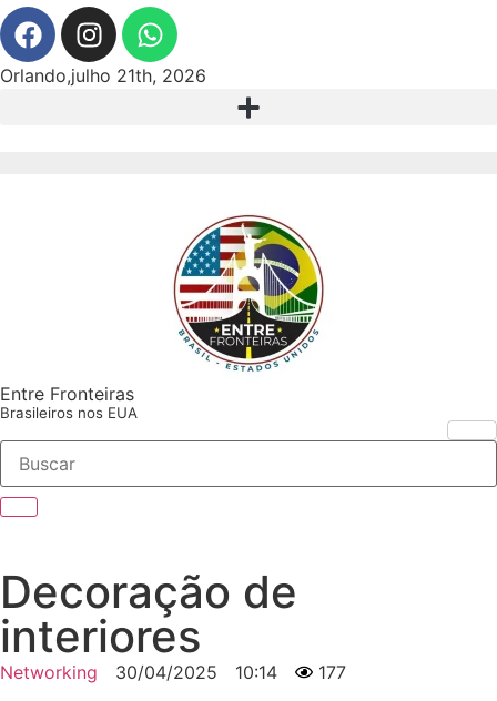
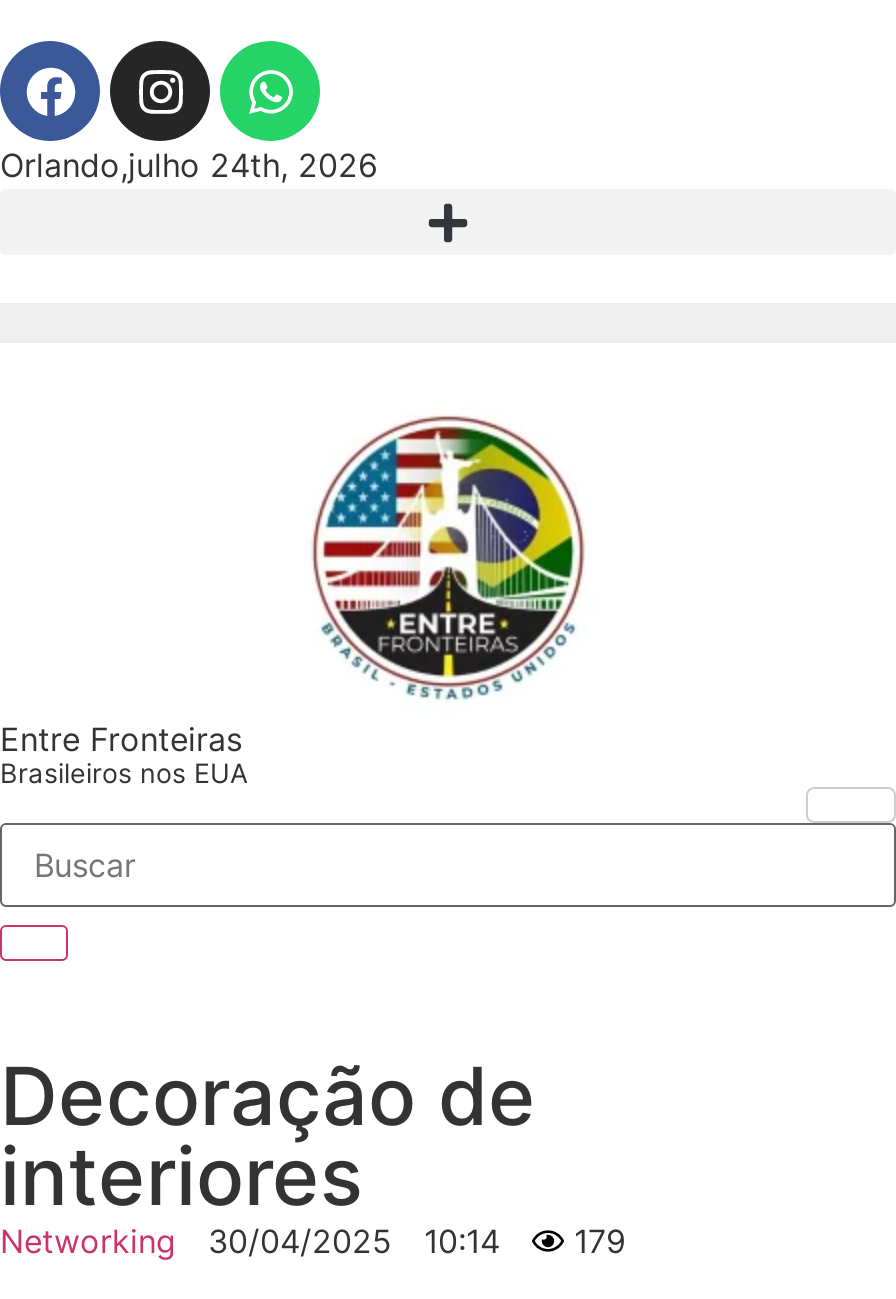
- Orlando,julho 21th, 2026
+ Orlando,julho 24th, 2026

- Networking 30/04/2025 10:14 177
+ Networking 30/04/2025 10:14 179
